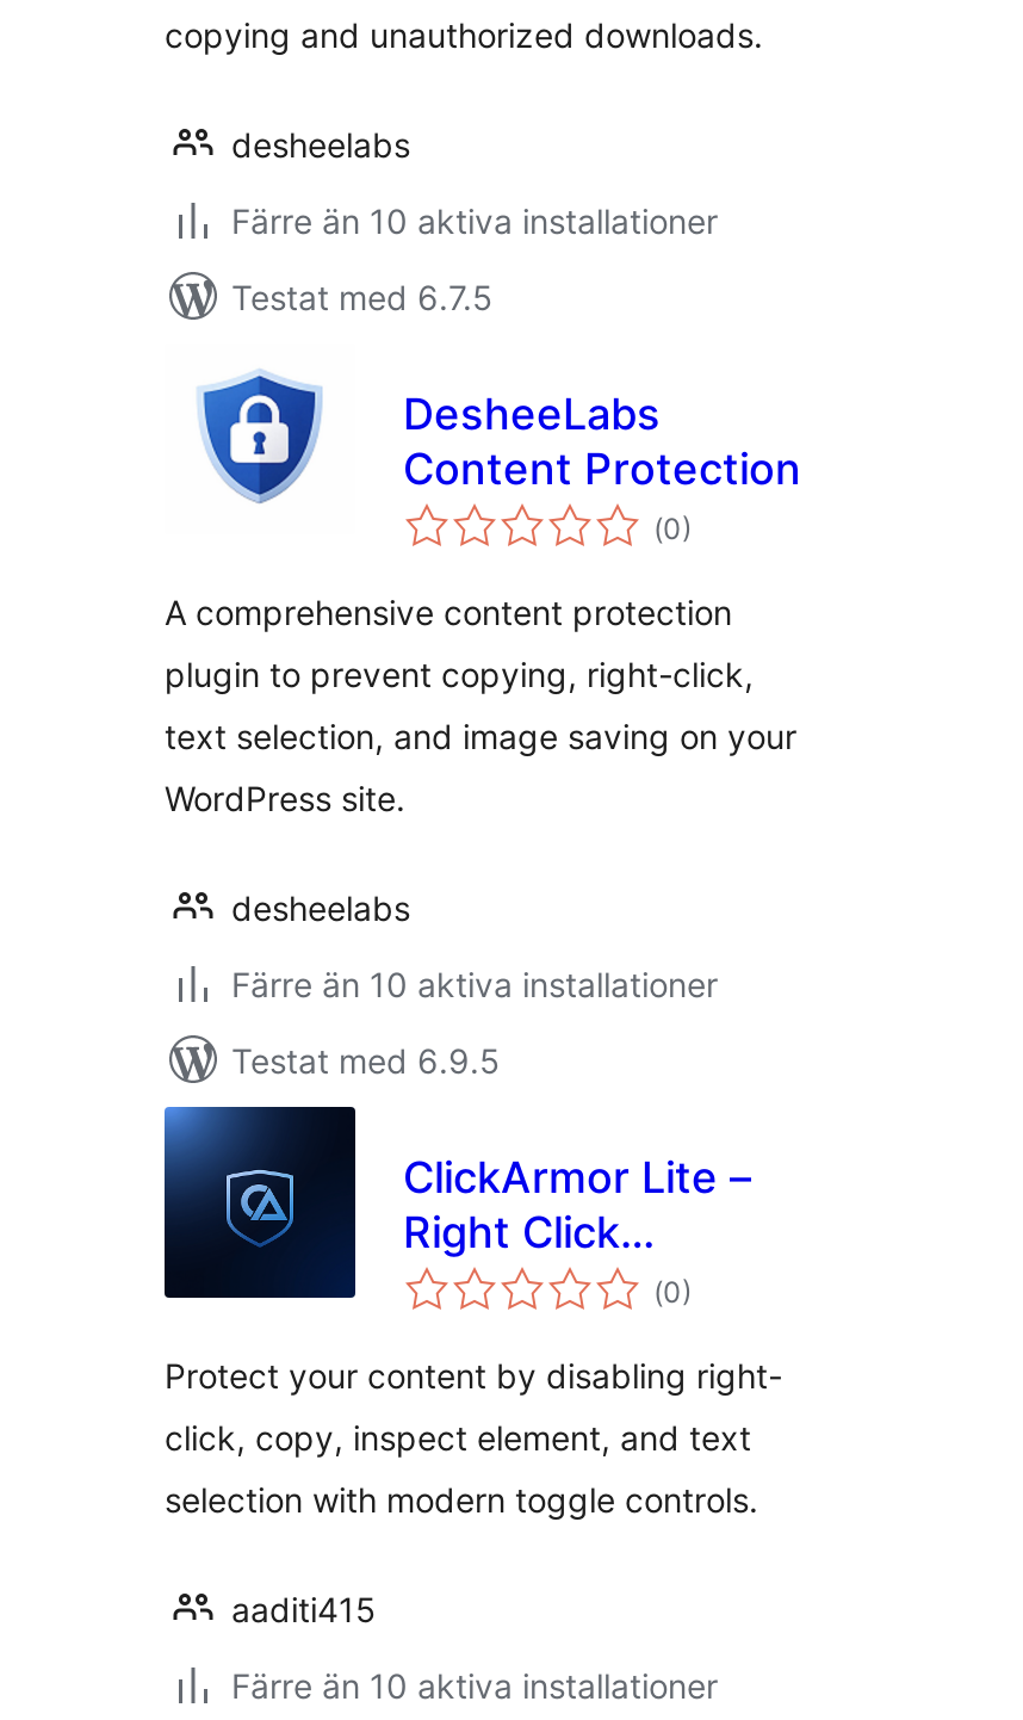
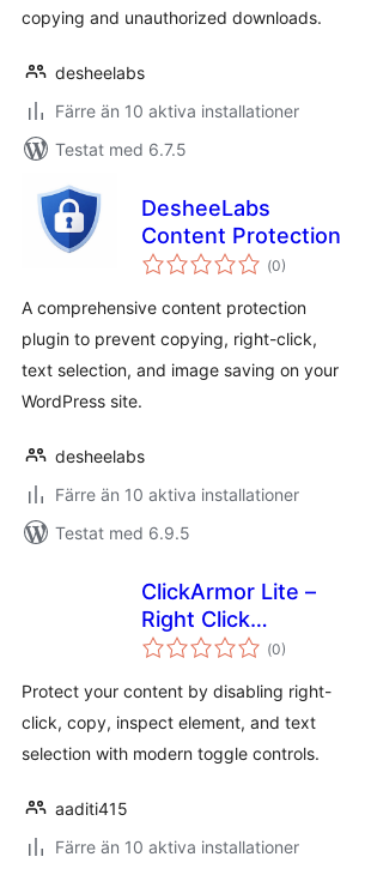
- [image]
